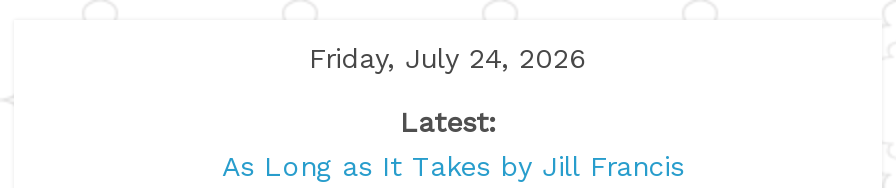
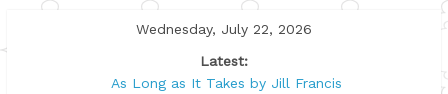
- Friday, July 24, 2026
+ Wednesday, July 22, 2026
